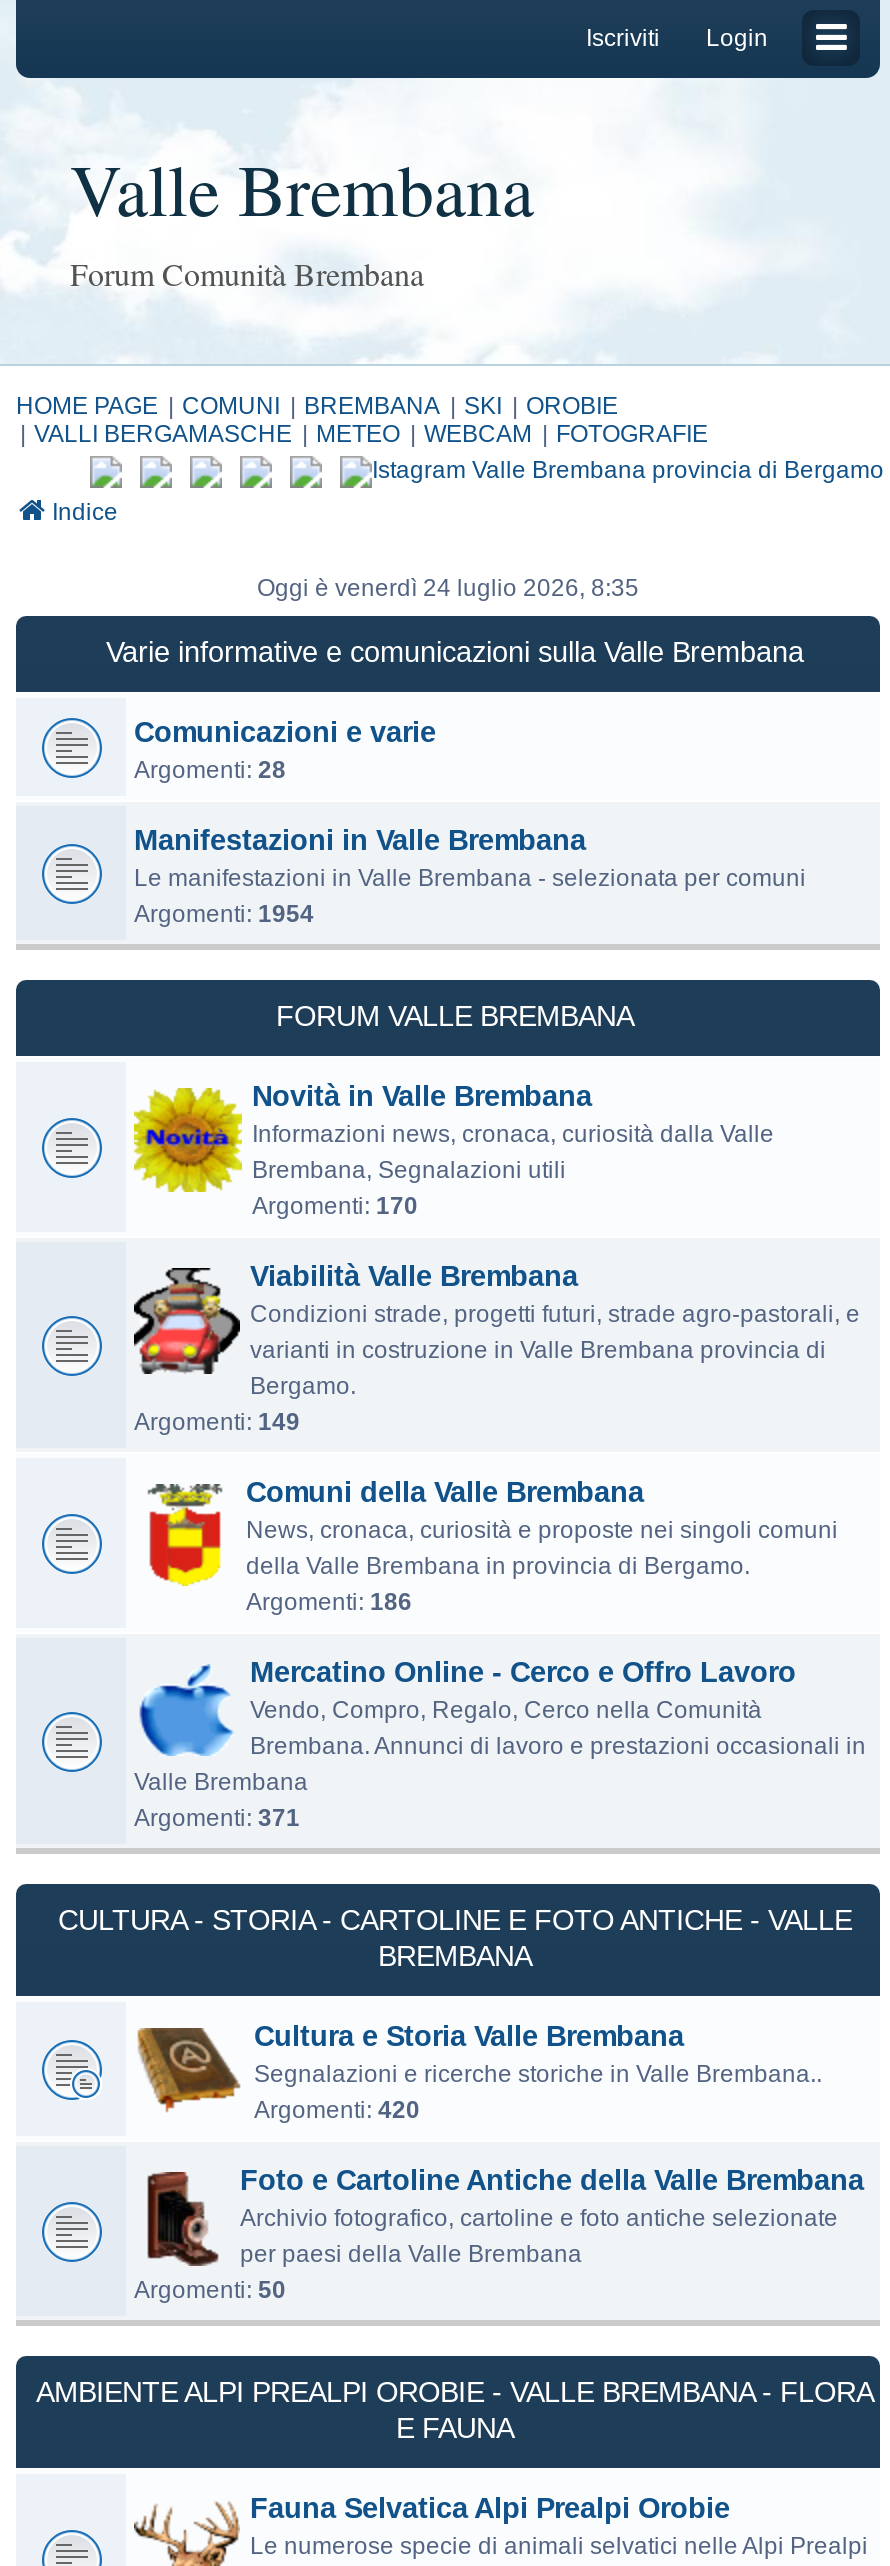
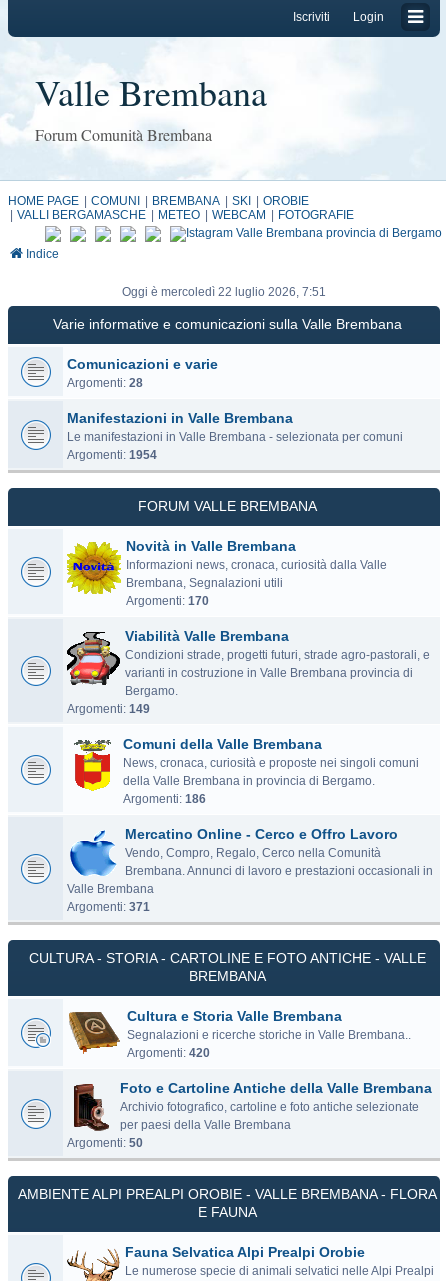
- Oggi è venerdì 24 luglio 2026, 8:35
+ Oggi è mercoledì 22 luglio 2026, 7:51
